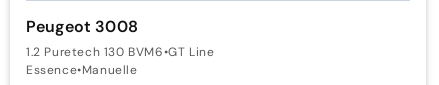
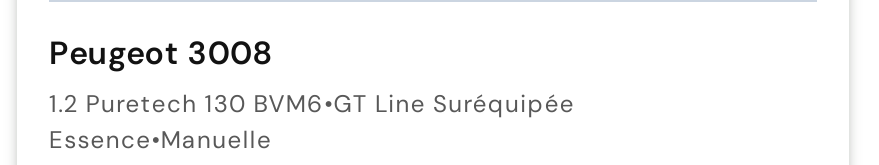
- 1.2 Puretech 130 BVM6•GT Line
+ 1.2 Puretech 130 BVM6•GT Line Suréquipée
